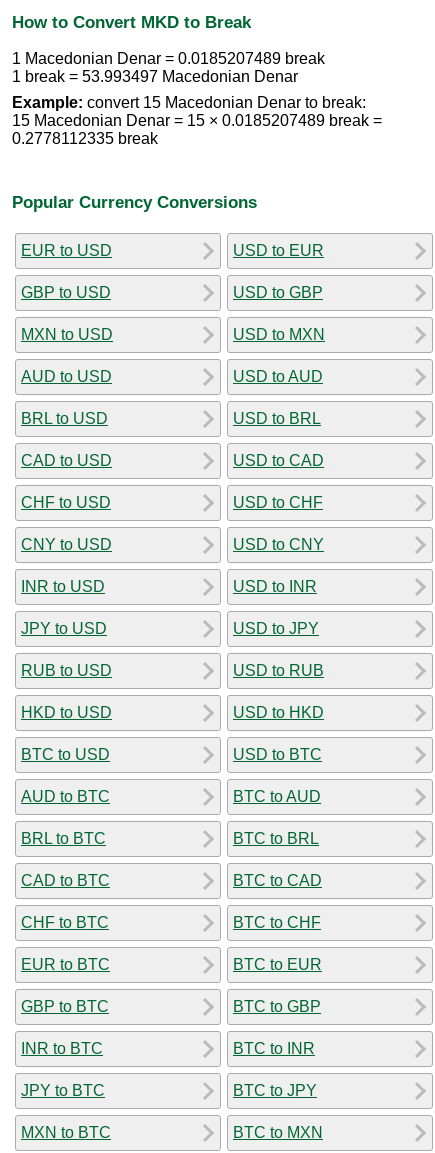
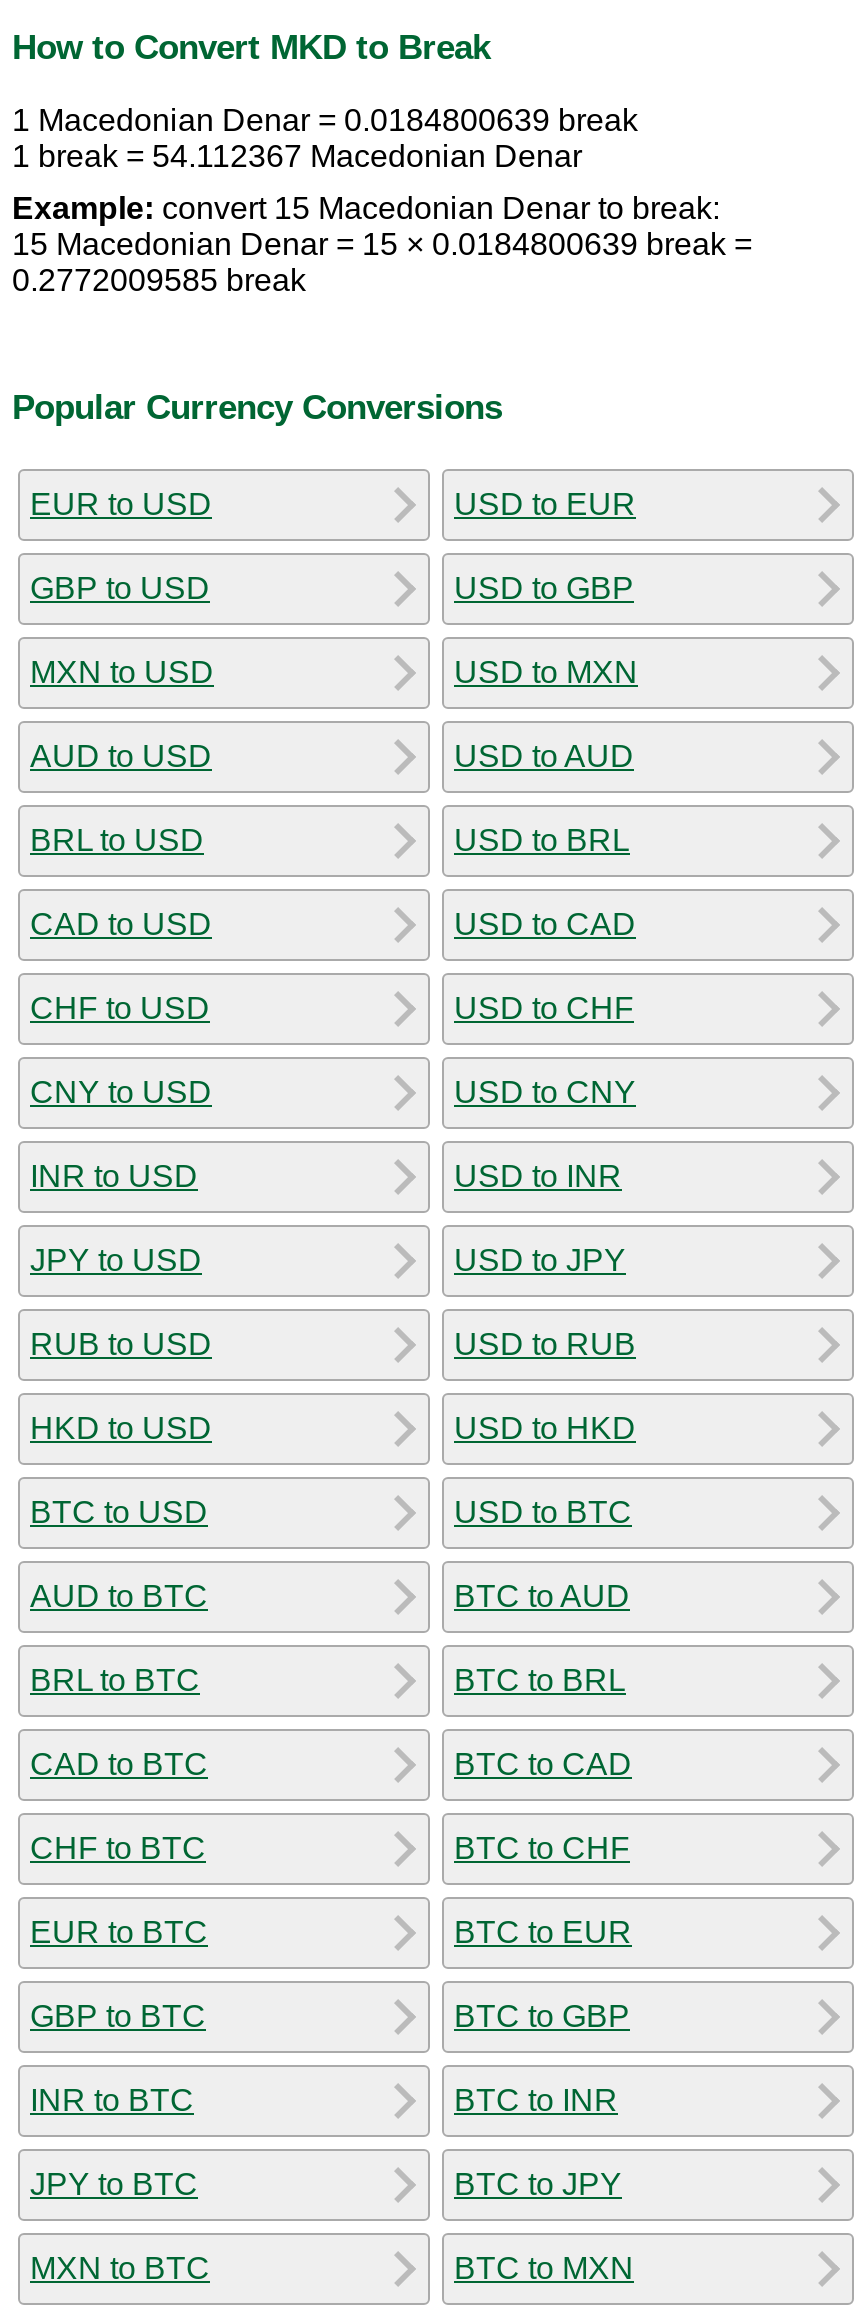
- 1 Macedonian Denar = 0.0185207489 break
+ 1 Macedonian Denar = 0.0184800639 break

- 1 break = 53.993497 Macedonian Denar
+ 1 break = 54.112367 Macedonian Denar

- 15 Macedonian Denar = 15 × 0.0185207489 break =
+ 15 Macedonian Denar = 15 × 0.0184800639 break =

- 0.2778112335 break
+ 0.2772009585 break
